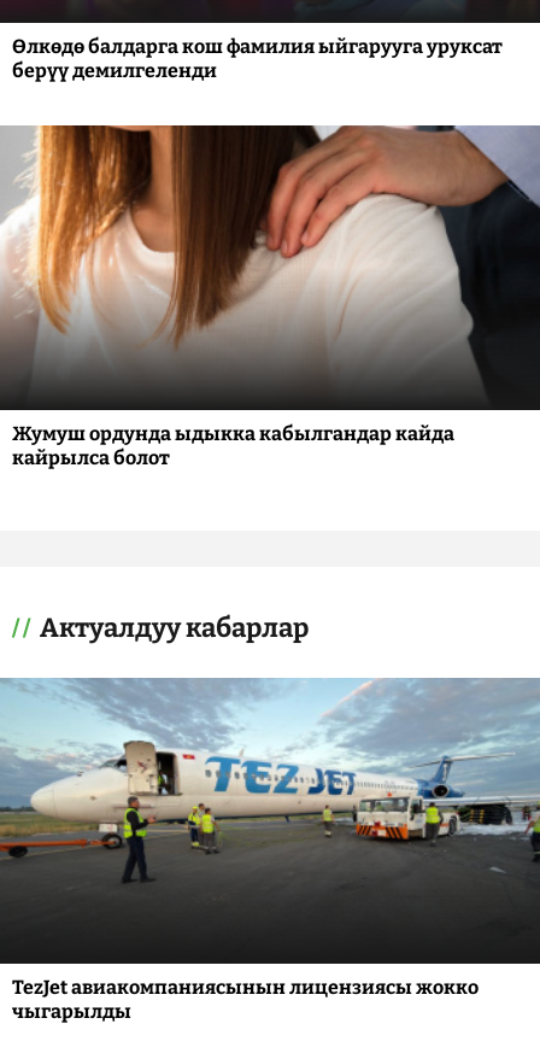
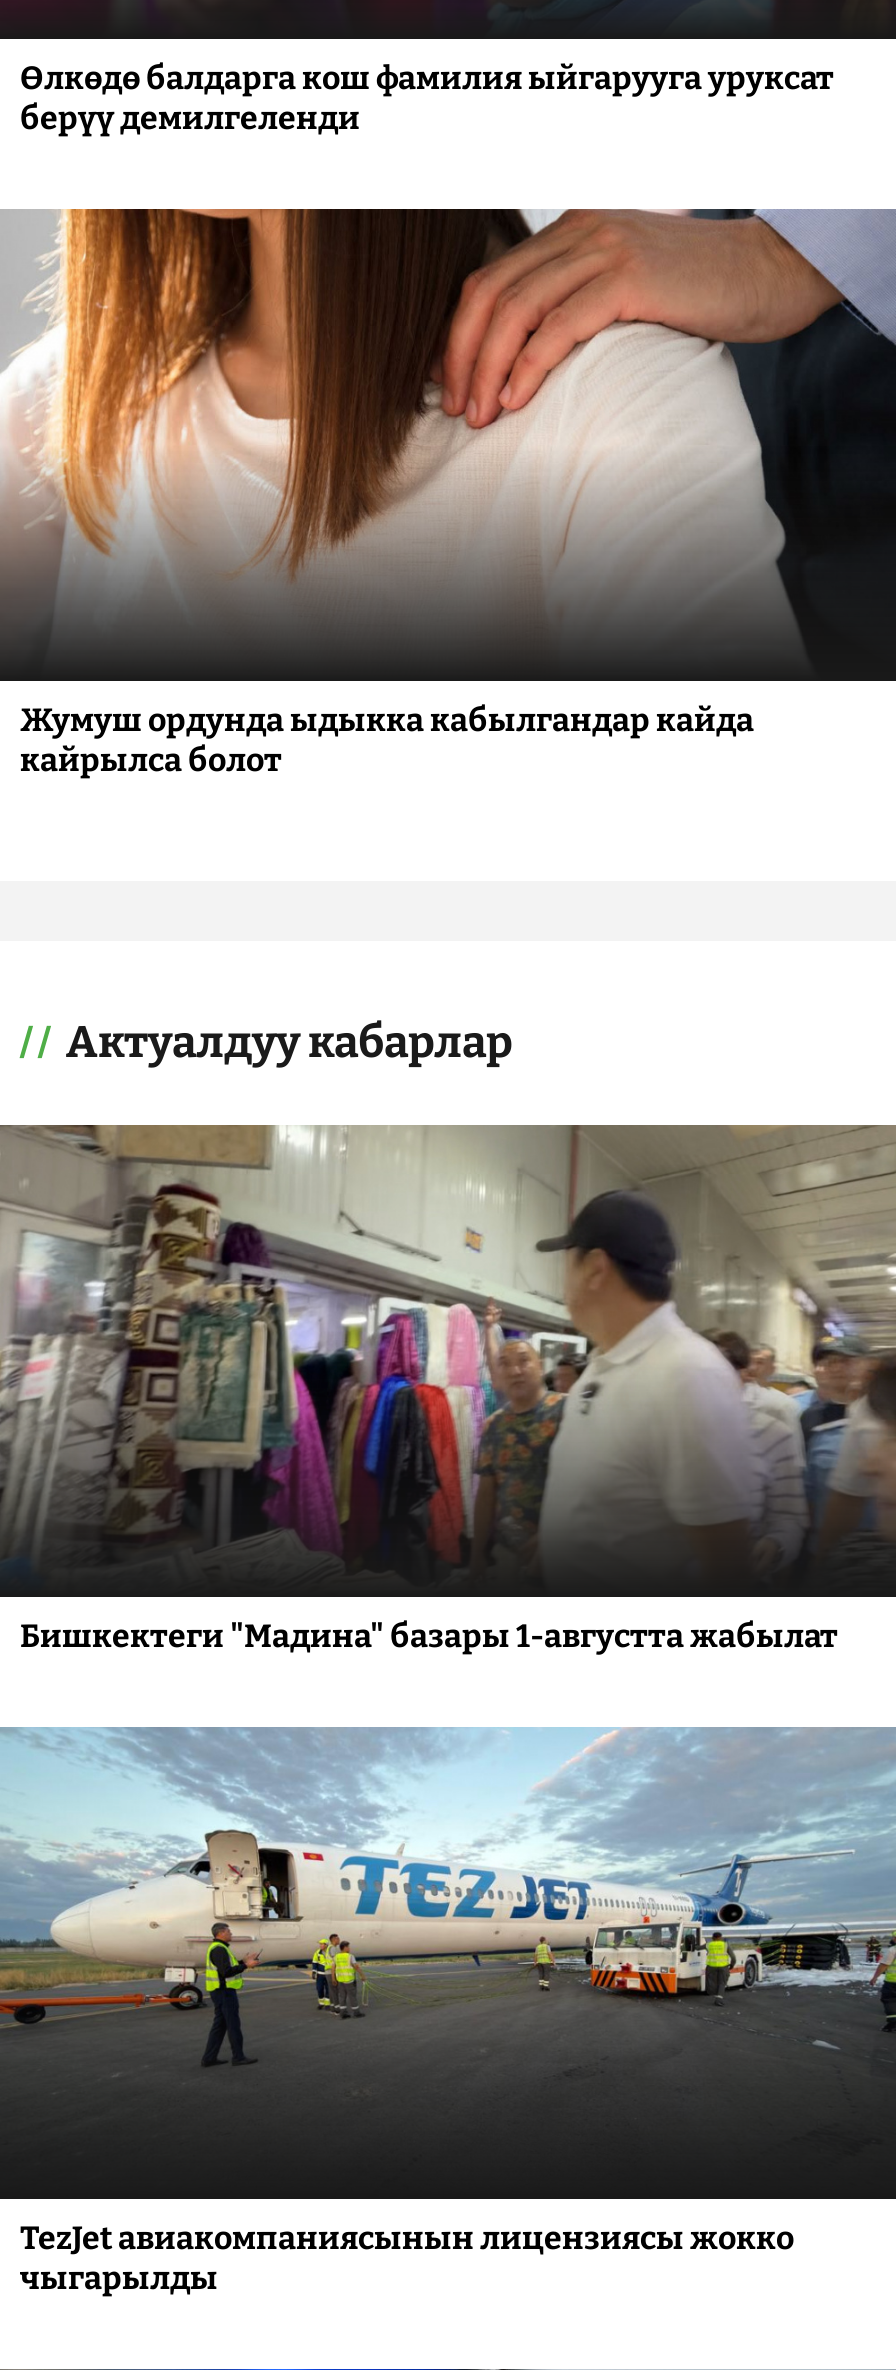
+ [image]
+ Бишкектеги "Мадина" базары 1-августта жабылат
